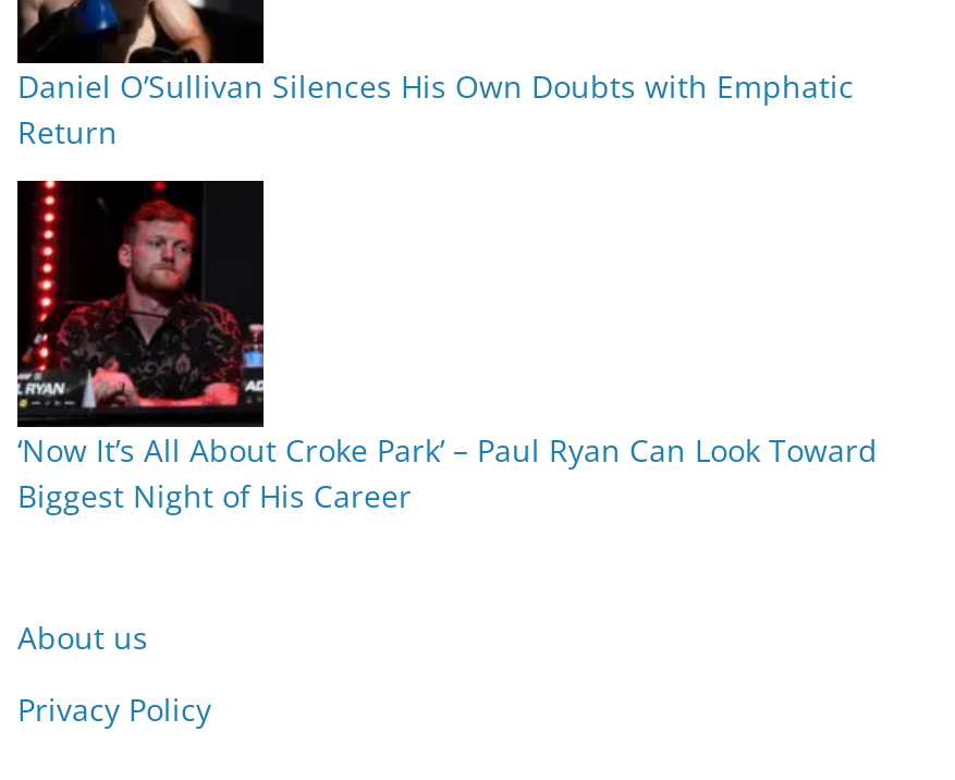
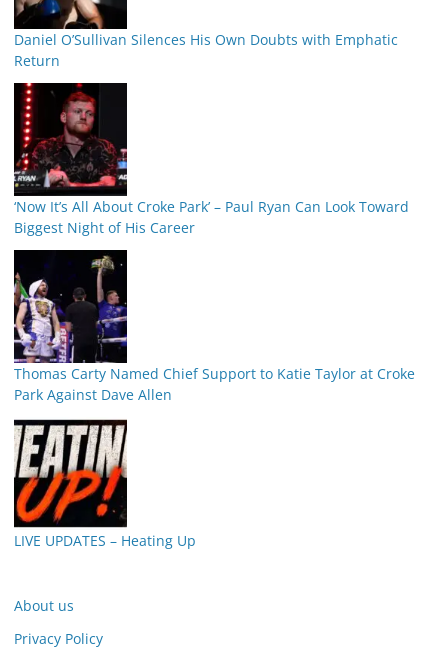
+ [image]
+ Thomas Carty Named Chief Support to Katie Taylor at Croke
+ Park Against Dave Allen

+ [image]
+ LIVE UPDATES – Heating Up
